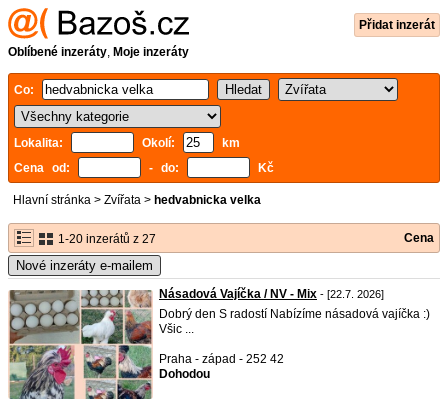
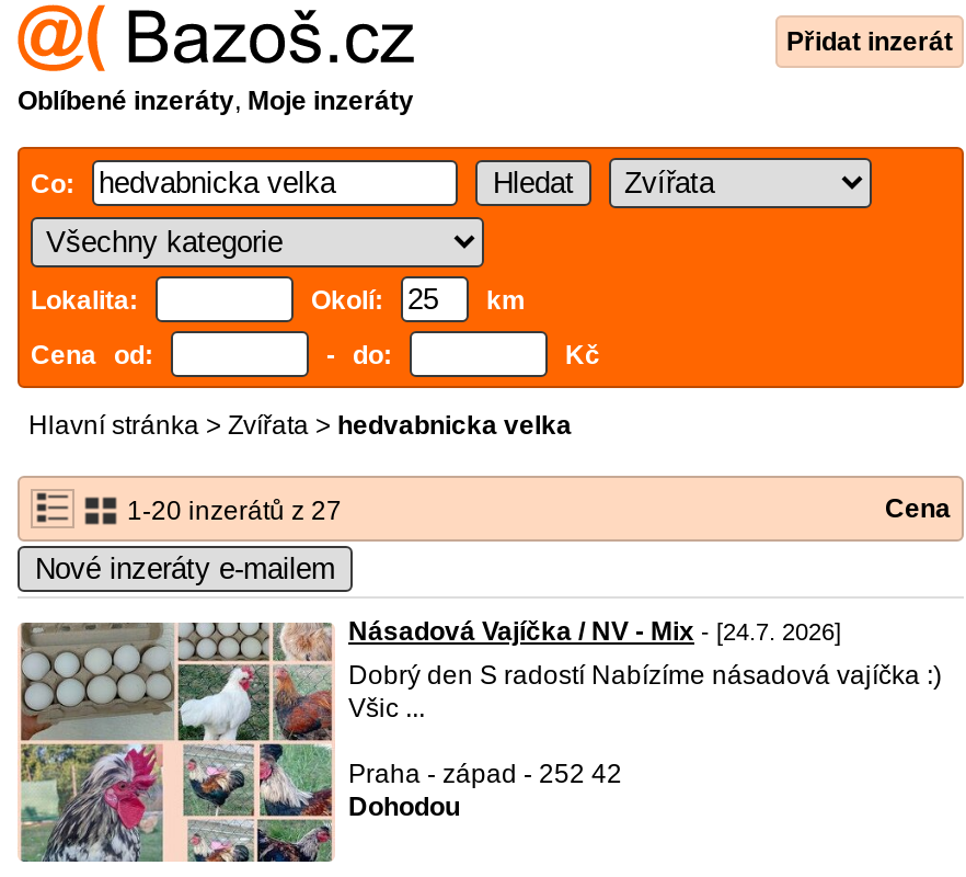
- Násadová Vajíčka / NV - Mix - [22.7. 2026]
+ Násadová Vajíčka / NV - Mix - [24.7. 2026]
